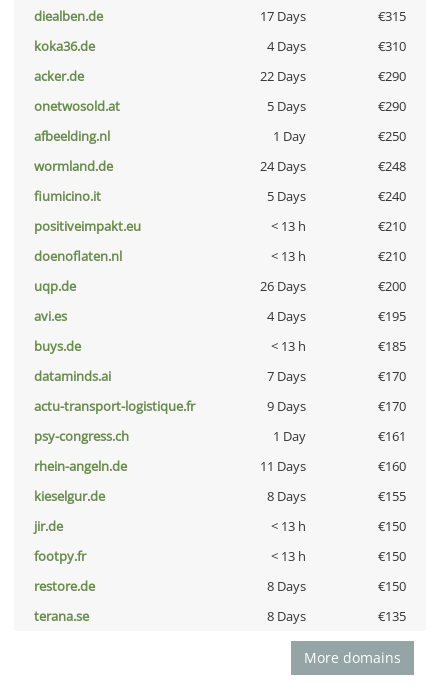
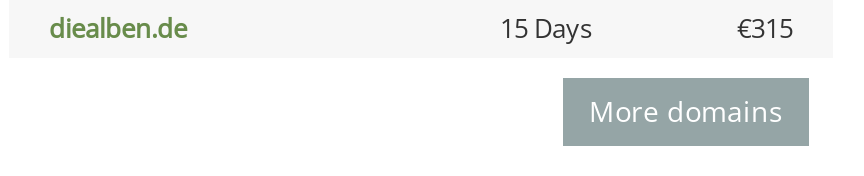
- 17 Days
+ 15 Days

- koka36.de
- 4 Days
- €310
- acker.de
- 22 Days
- €290
- onetwosold.at
- 5 Days
- €290
- afbeelding.nl
- 1 Day
- €250
- wormland.de
- 24 Days
- €248
- fiumicino.it
- 5 Days
- €240
- positiveimpakt.eu
- < 13 h
- €210
- doenoflaten.nl
- < 13 h
- €210
- uqp.de
- 26 Days
- €200
- avi.es
- 4 Days
- €195
- buys.de
- < 13 h
- €185
- dataminds.ai
- 7 Days
- €170
- actu-transport-logistique.fr
- 9 Days
- €170
- psy-congress.ch
- 1 Day
- €161
- rhein-angeln.de
- 11 Days
- €160
- kieselgur.de
- 8 Days
- €155
- jir.de
- < 13 h
- €150
- footpy.fr
- < 13 h
- €150
- restore.de
- 8 Days
- €150
- terana.se
- 8 Days
- €135
